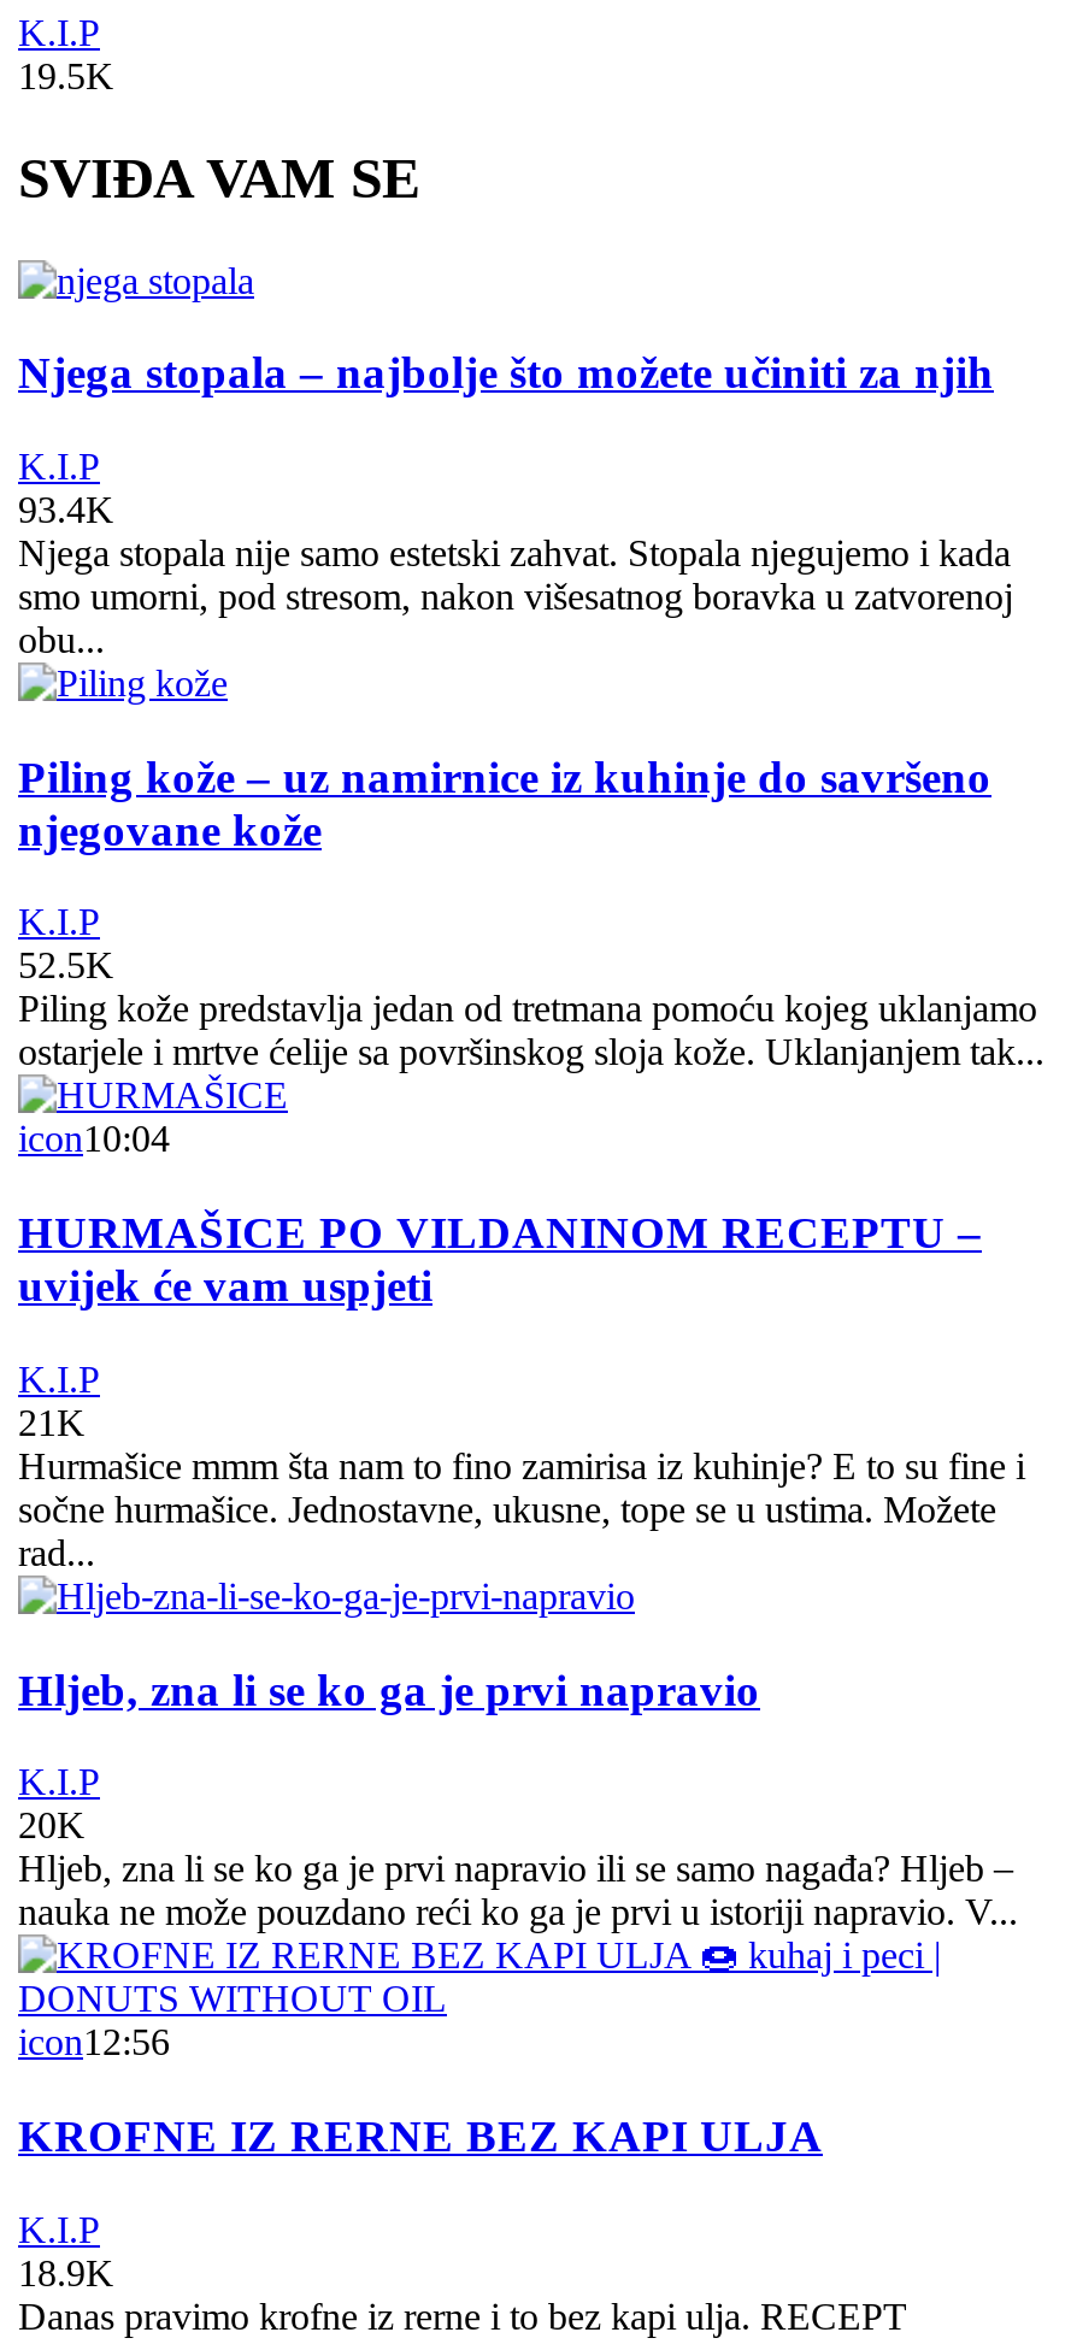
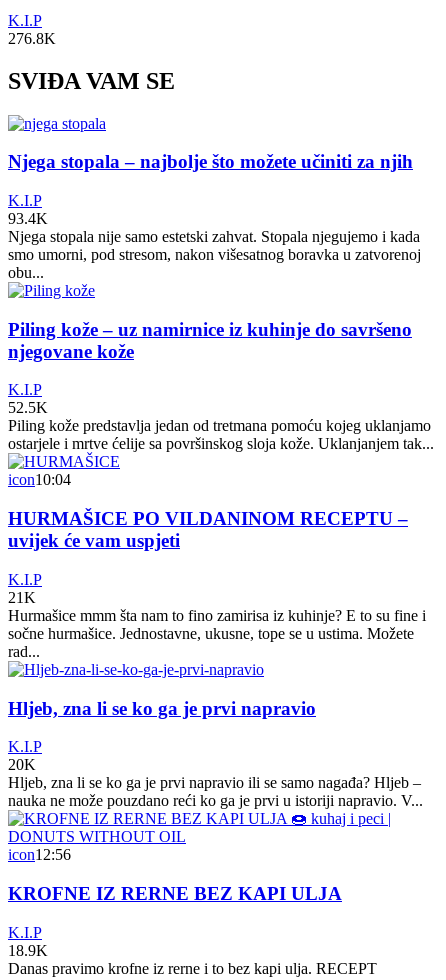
- 19.5K
+ 276.8K
